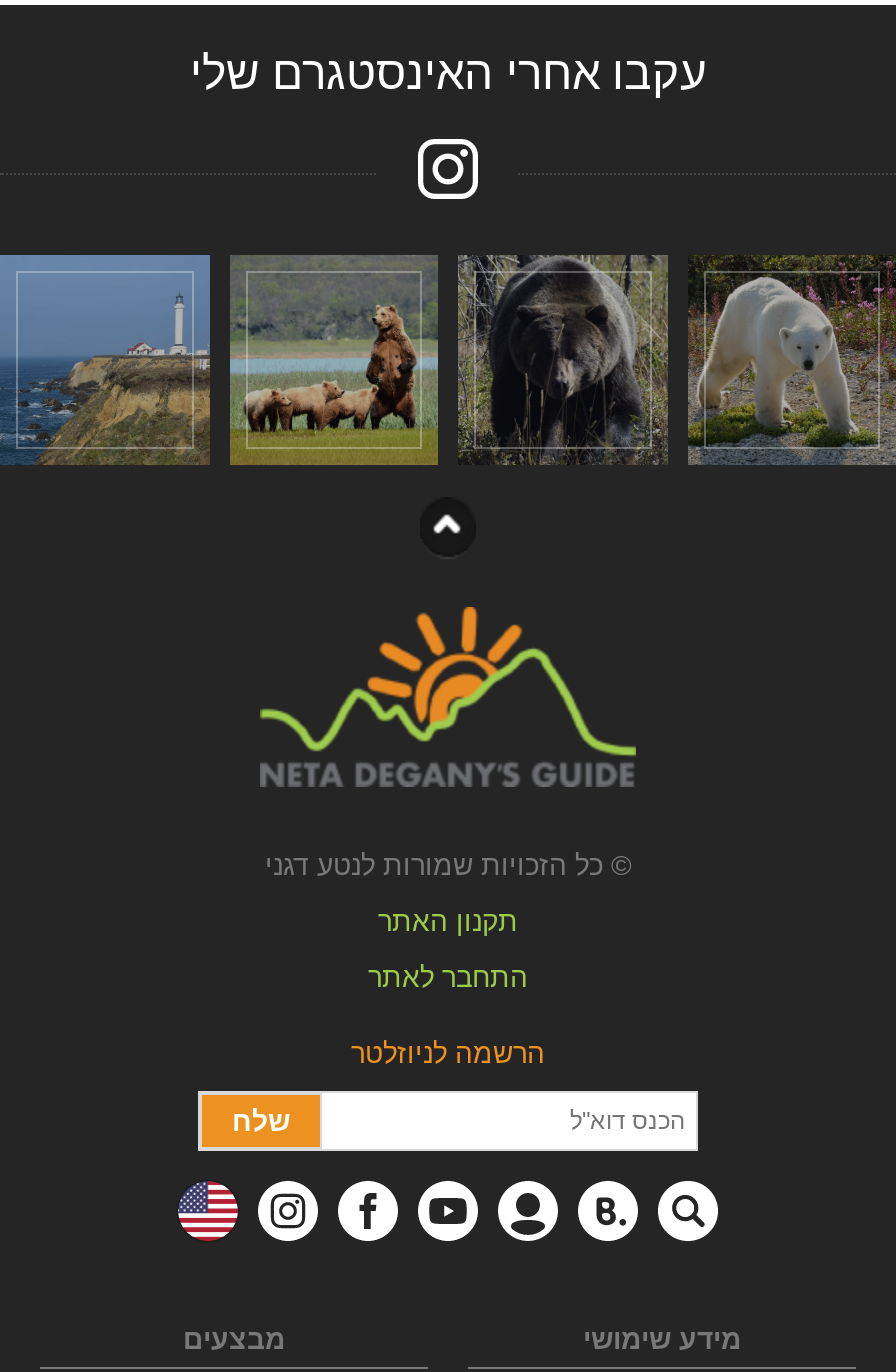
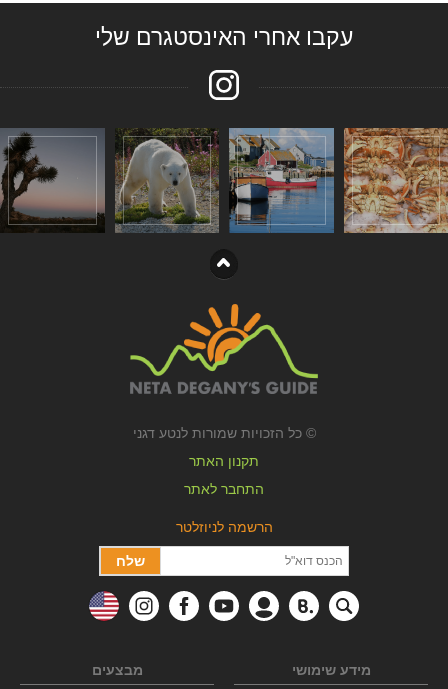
- [image]
+ [image]

- [image]
+ [image]

- [image]
+ [image]

- [image]
+ [image]
